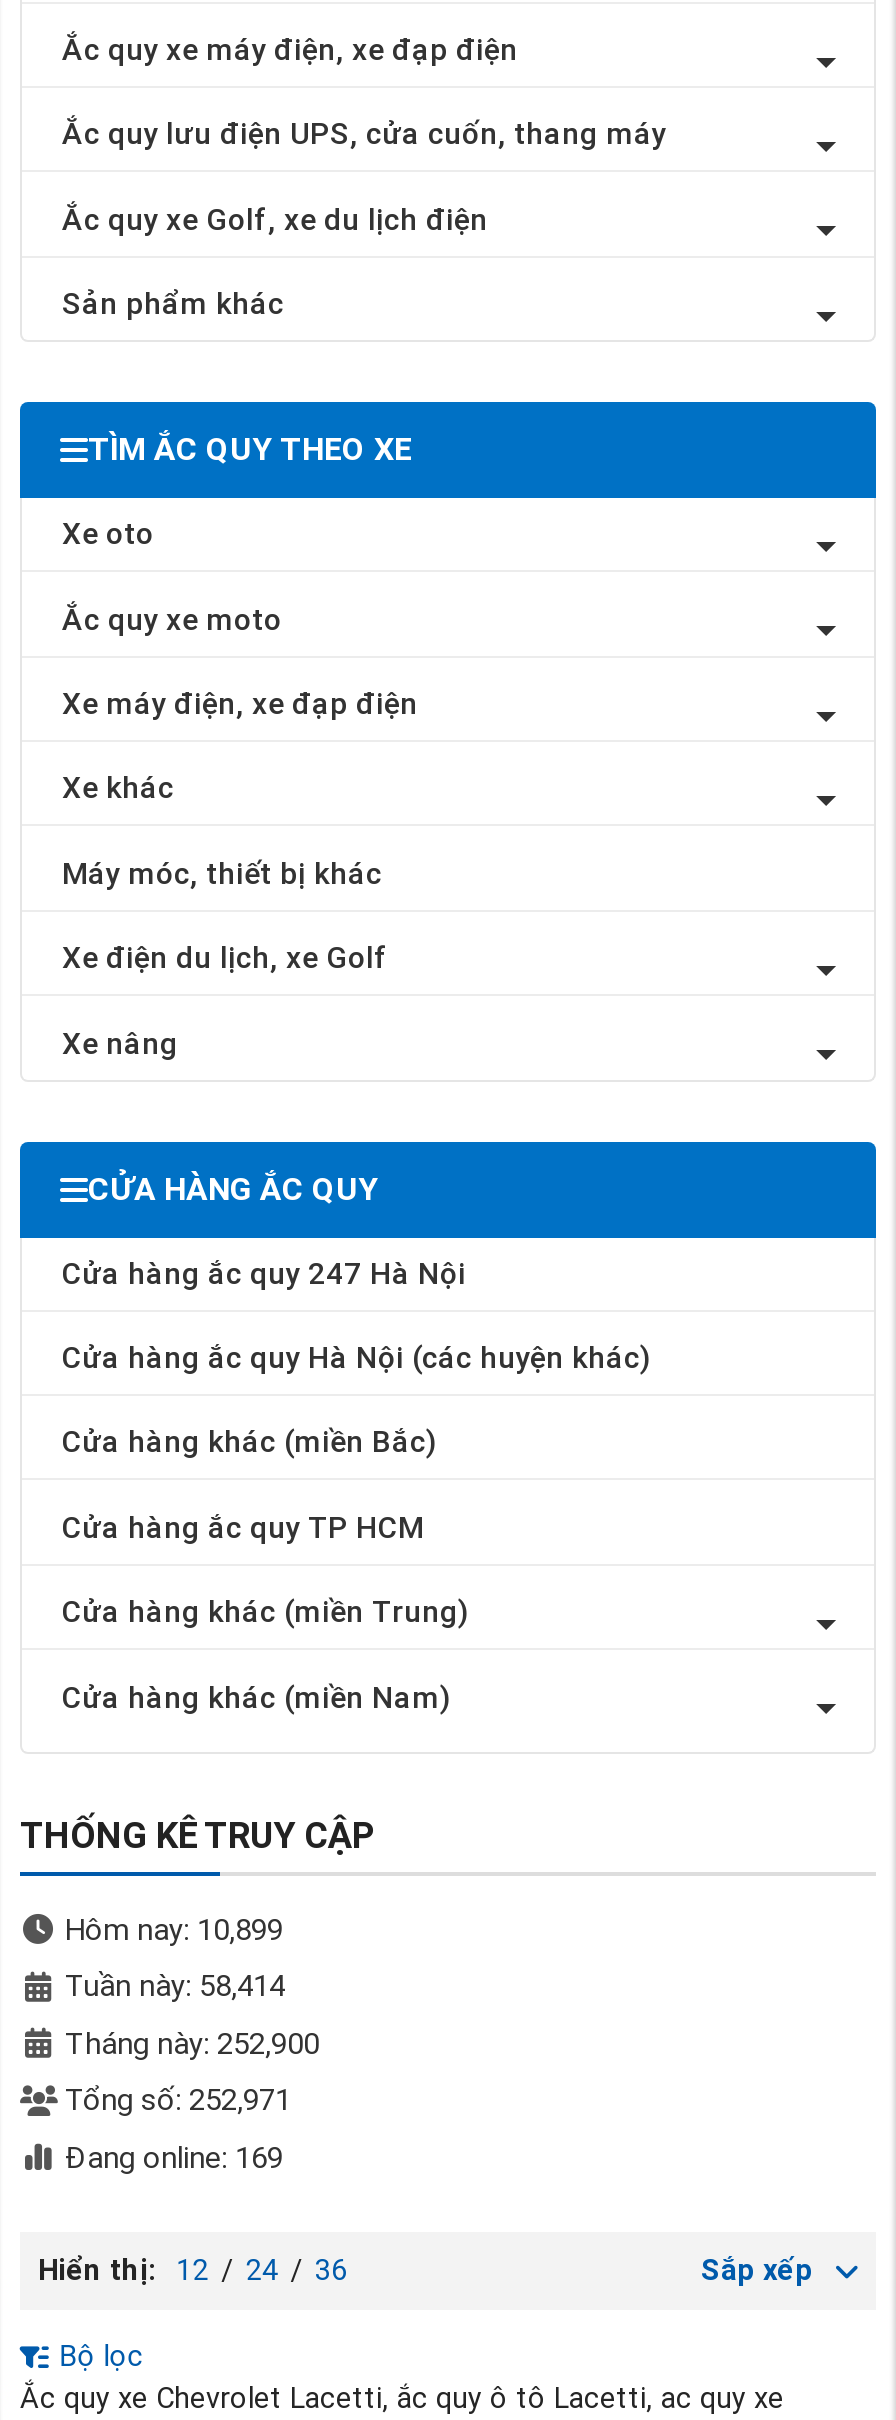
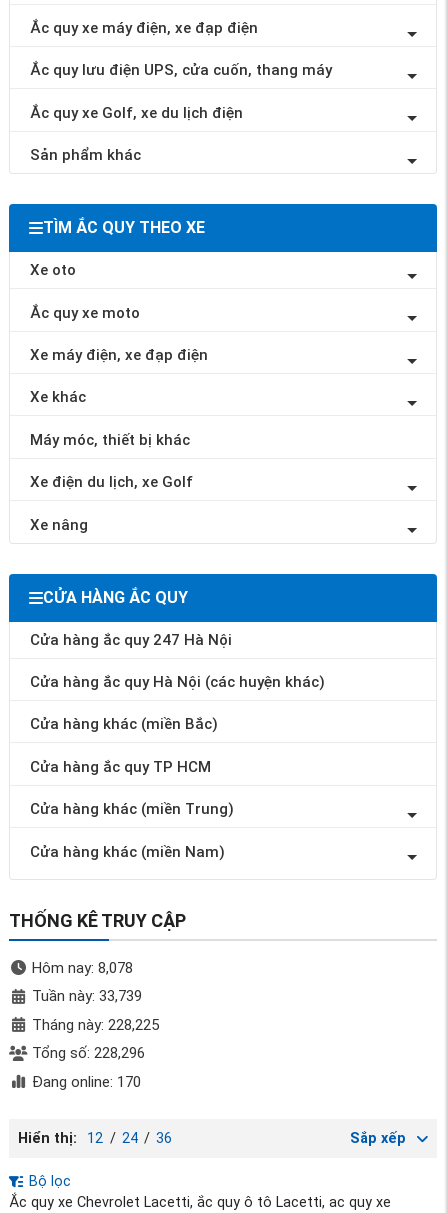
- Hôm nay: 10,899
+ Hôm nay: 8,078

- Tuần này: 58,414
+ Tuần này: 33,739

- Tháng này: 252,900
+ Tháng này: 228,225

- Tổng số: 252,971
+ Tổng số: 228,296

- Đang online: 169
+ Đang online: 170
